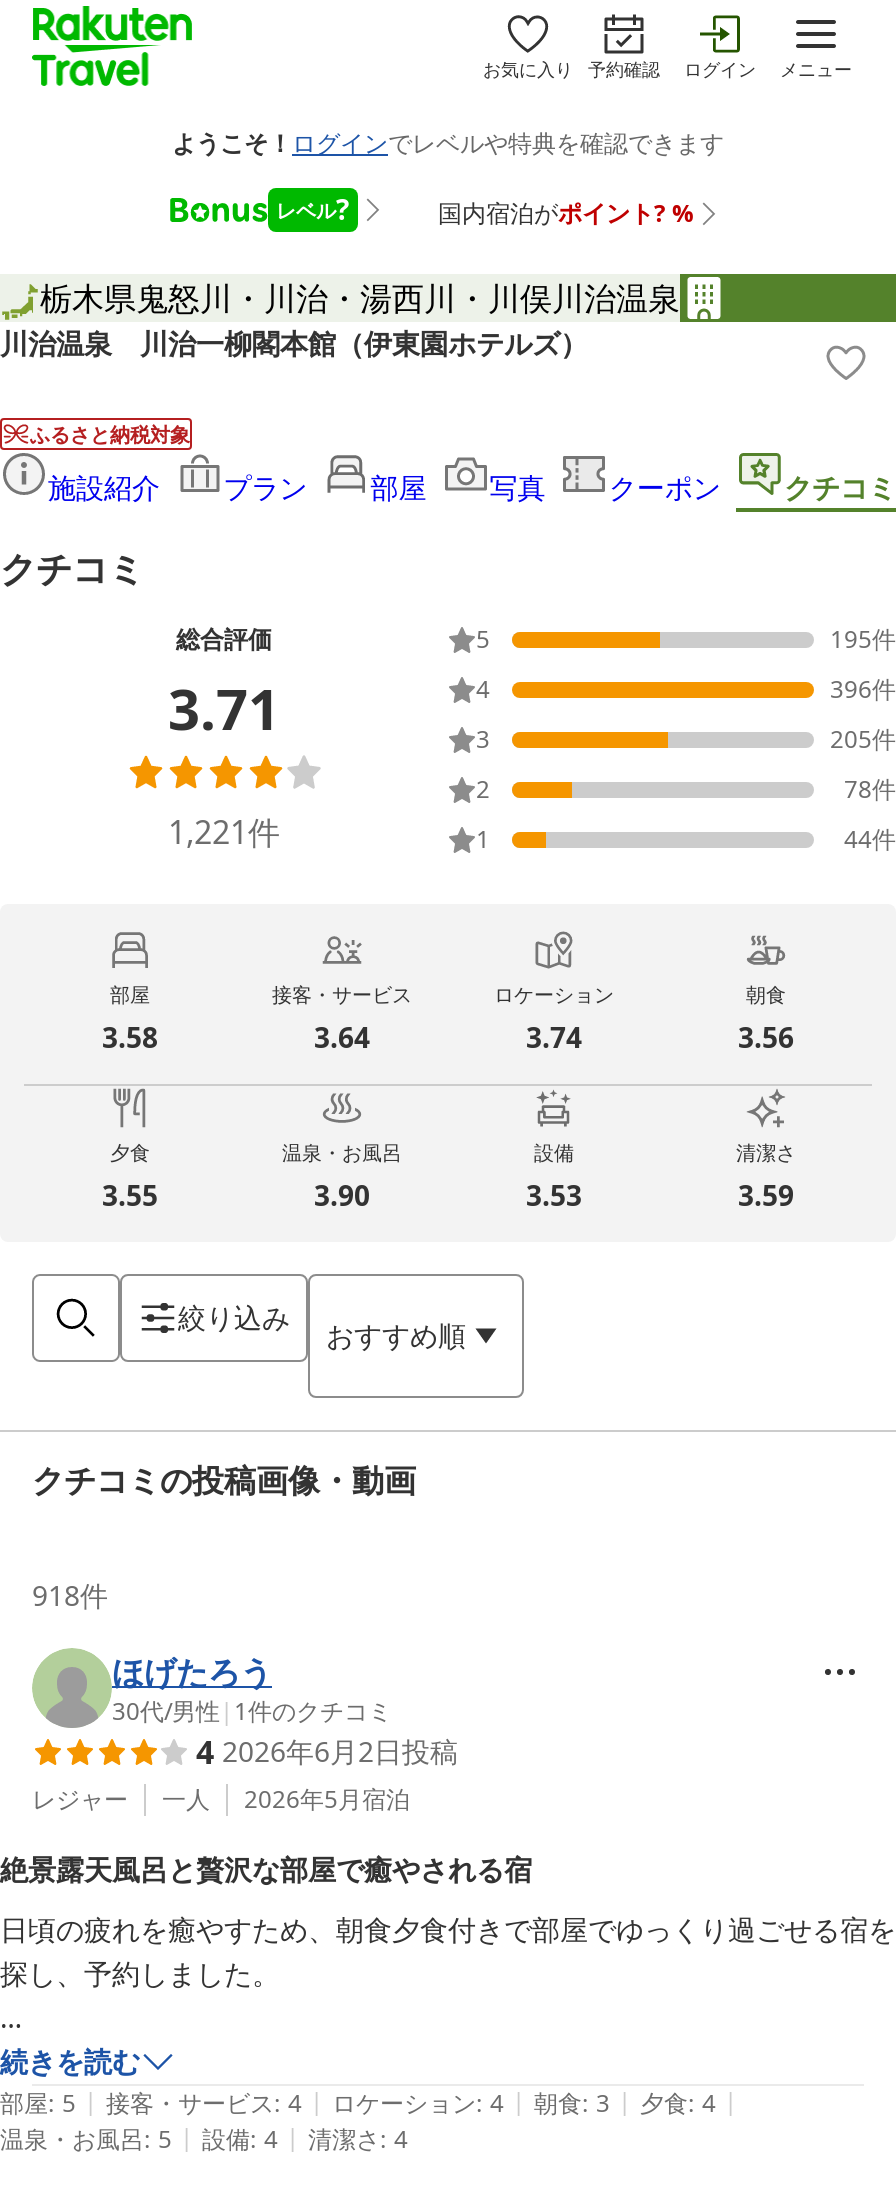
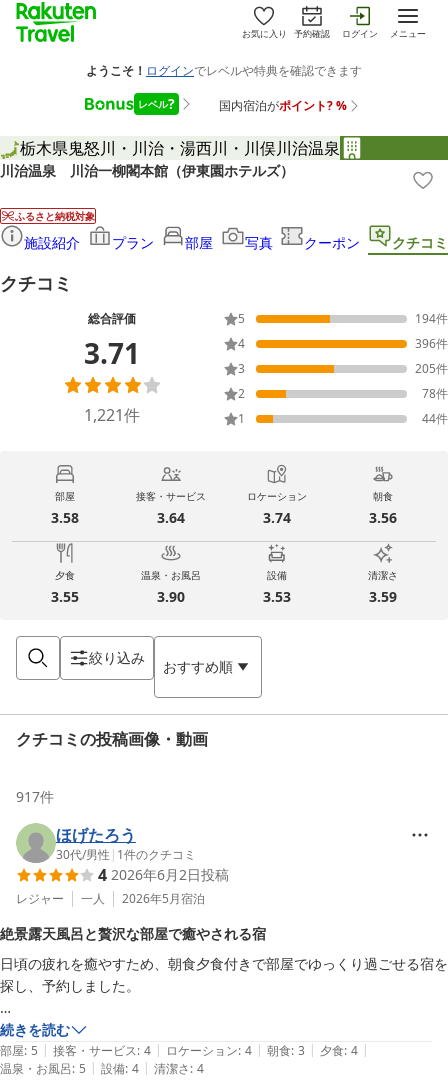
- 195件
+ 194件

- 918件
+ 917件
